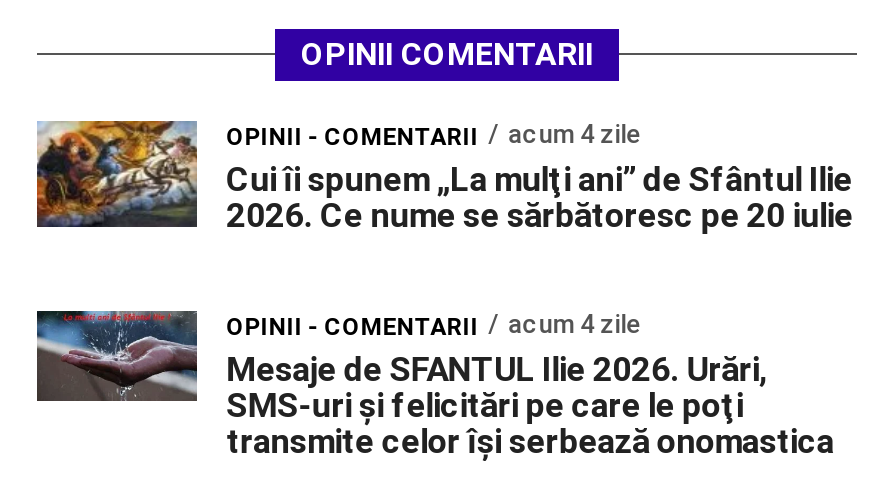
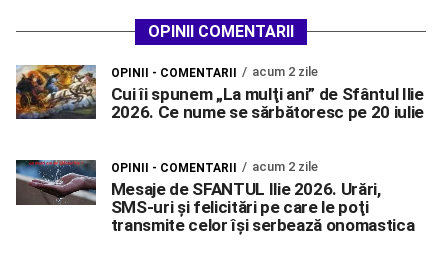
- OPINII - COMENTARII acum 4 zile
+ OPINII - COMENTARII acum 2 zile

- OPINII - COMENTARII acum 4 zile
+ OPINII - COMENTARII acum 2 zile
